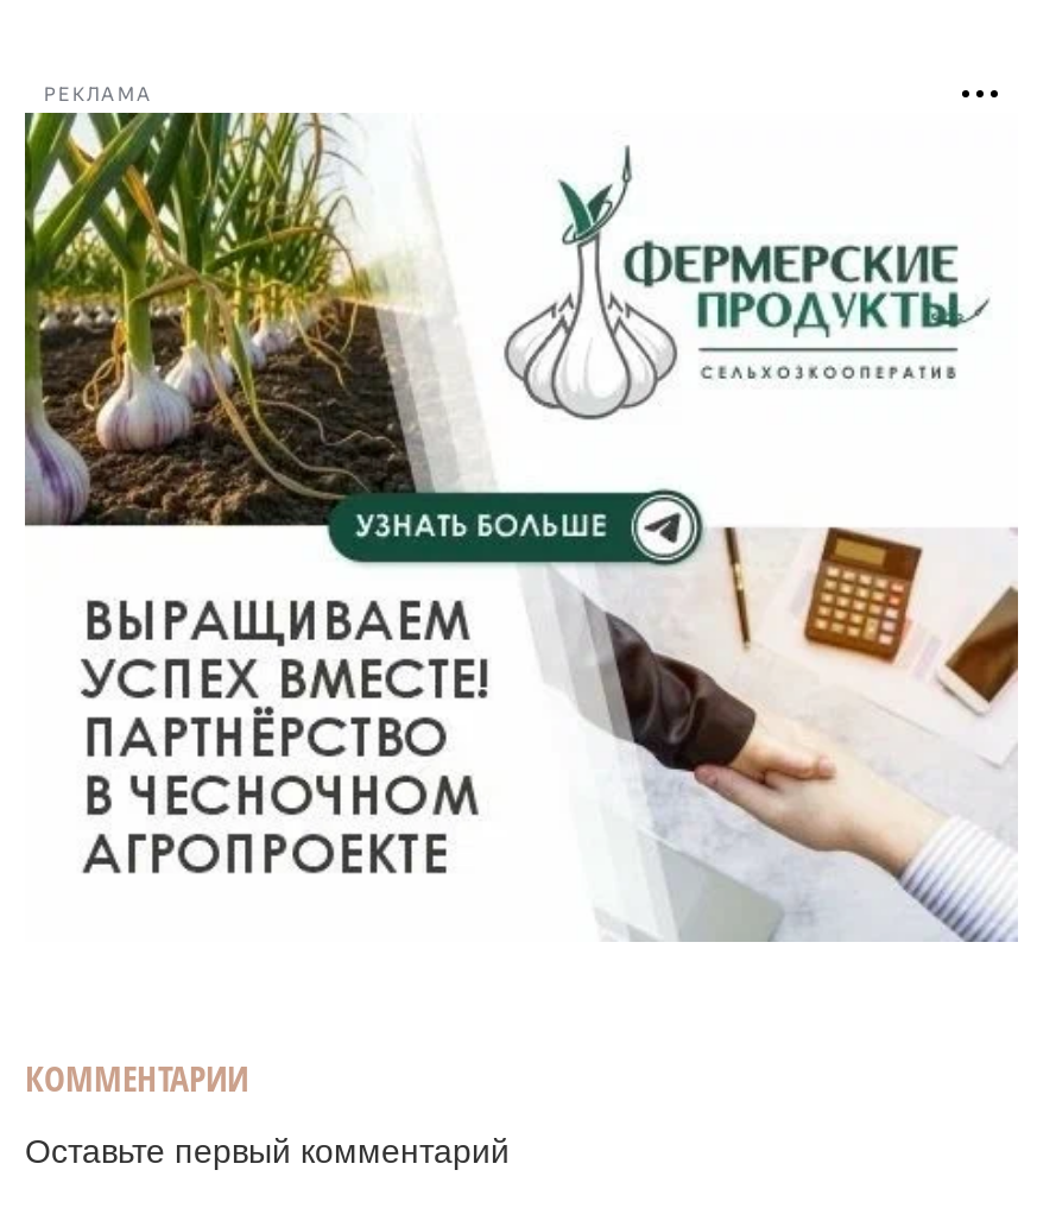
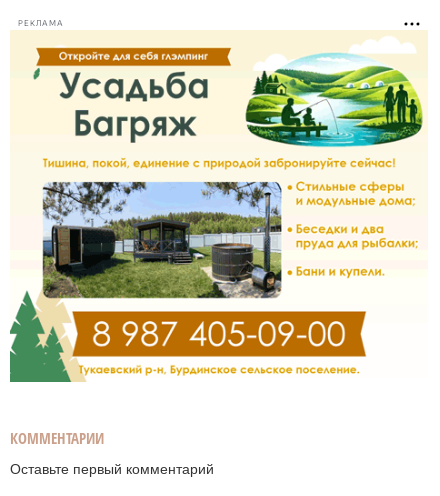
- [image]
+ [image]
